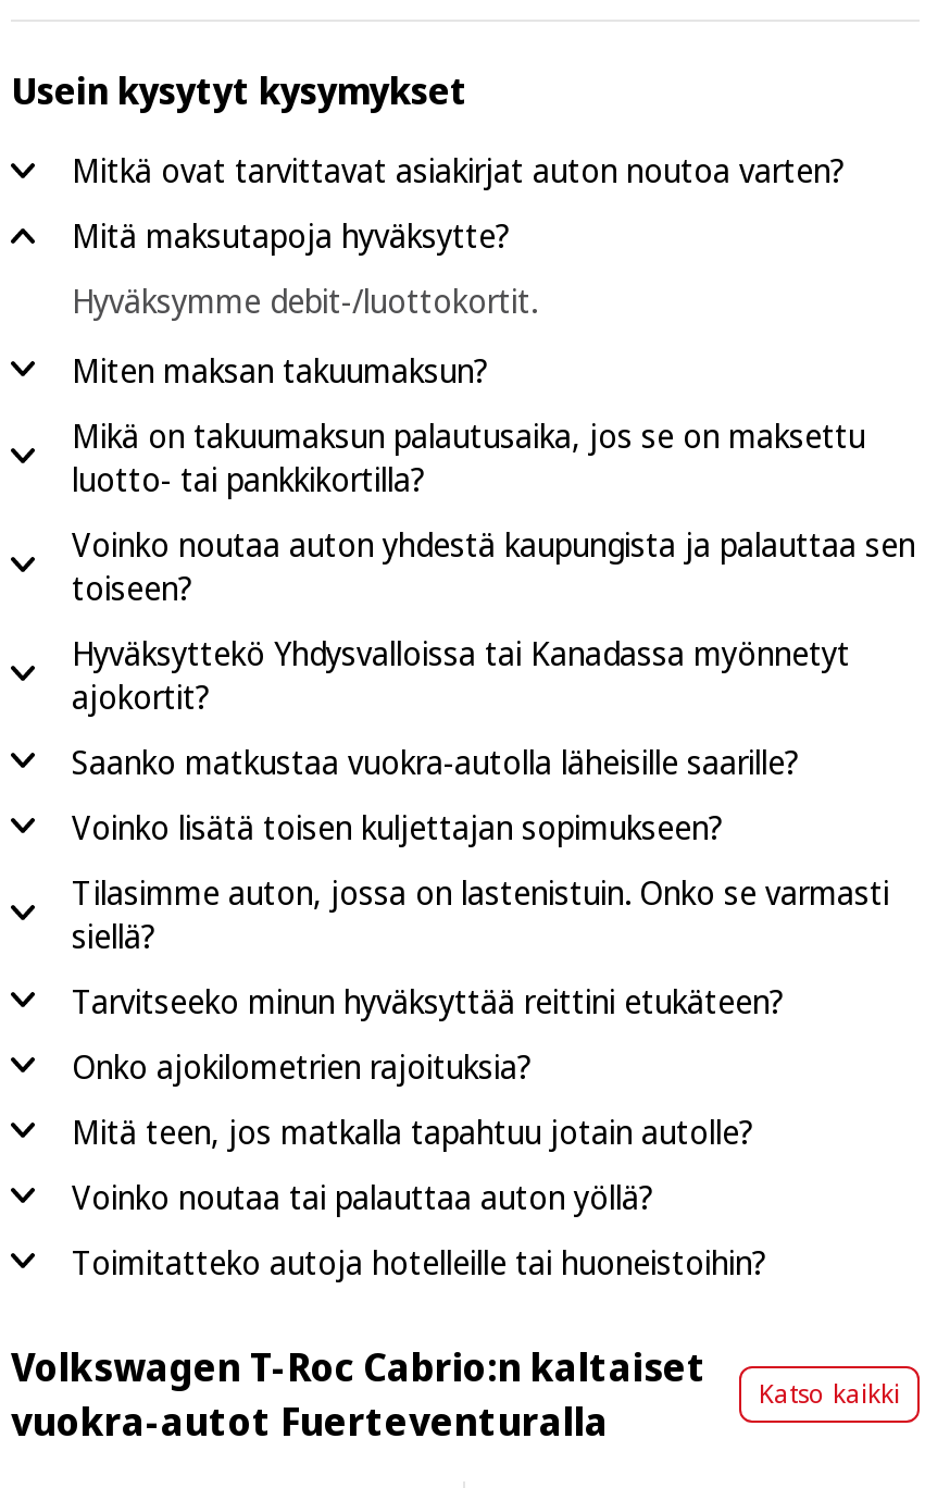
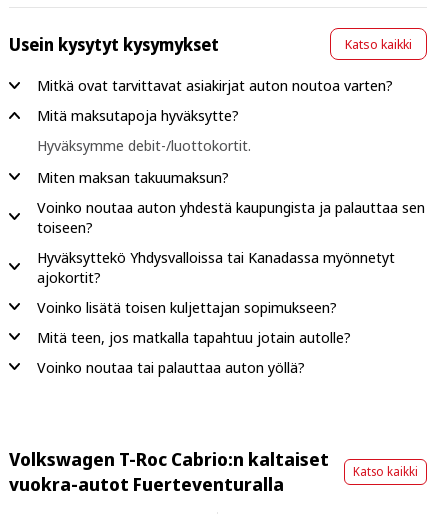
+ Katso kaikki

- Mikä on takuumaksun palautusaika, jos se on maksettu
- luotto- tai pankkikortilla?

- Saanko matkustaa vuokra-autolla läheisille saarille?

- Tilasimme auton, jossa on lastenistuin. Onko se varmasti
- siellä?
- Tarvitseeko minun hyväksyttää reittini etukäteen?
- Onko ajokilometrien rajoituksia?

- Toimitatteko autoja hotelleille tai huoneistoihin?
